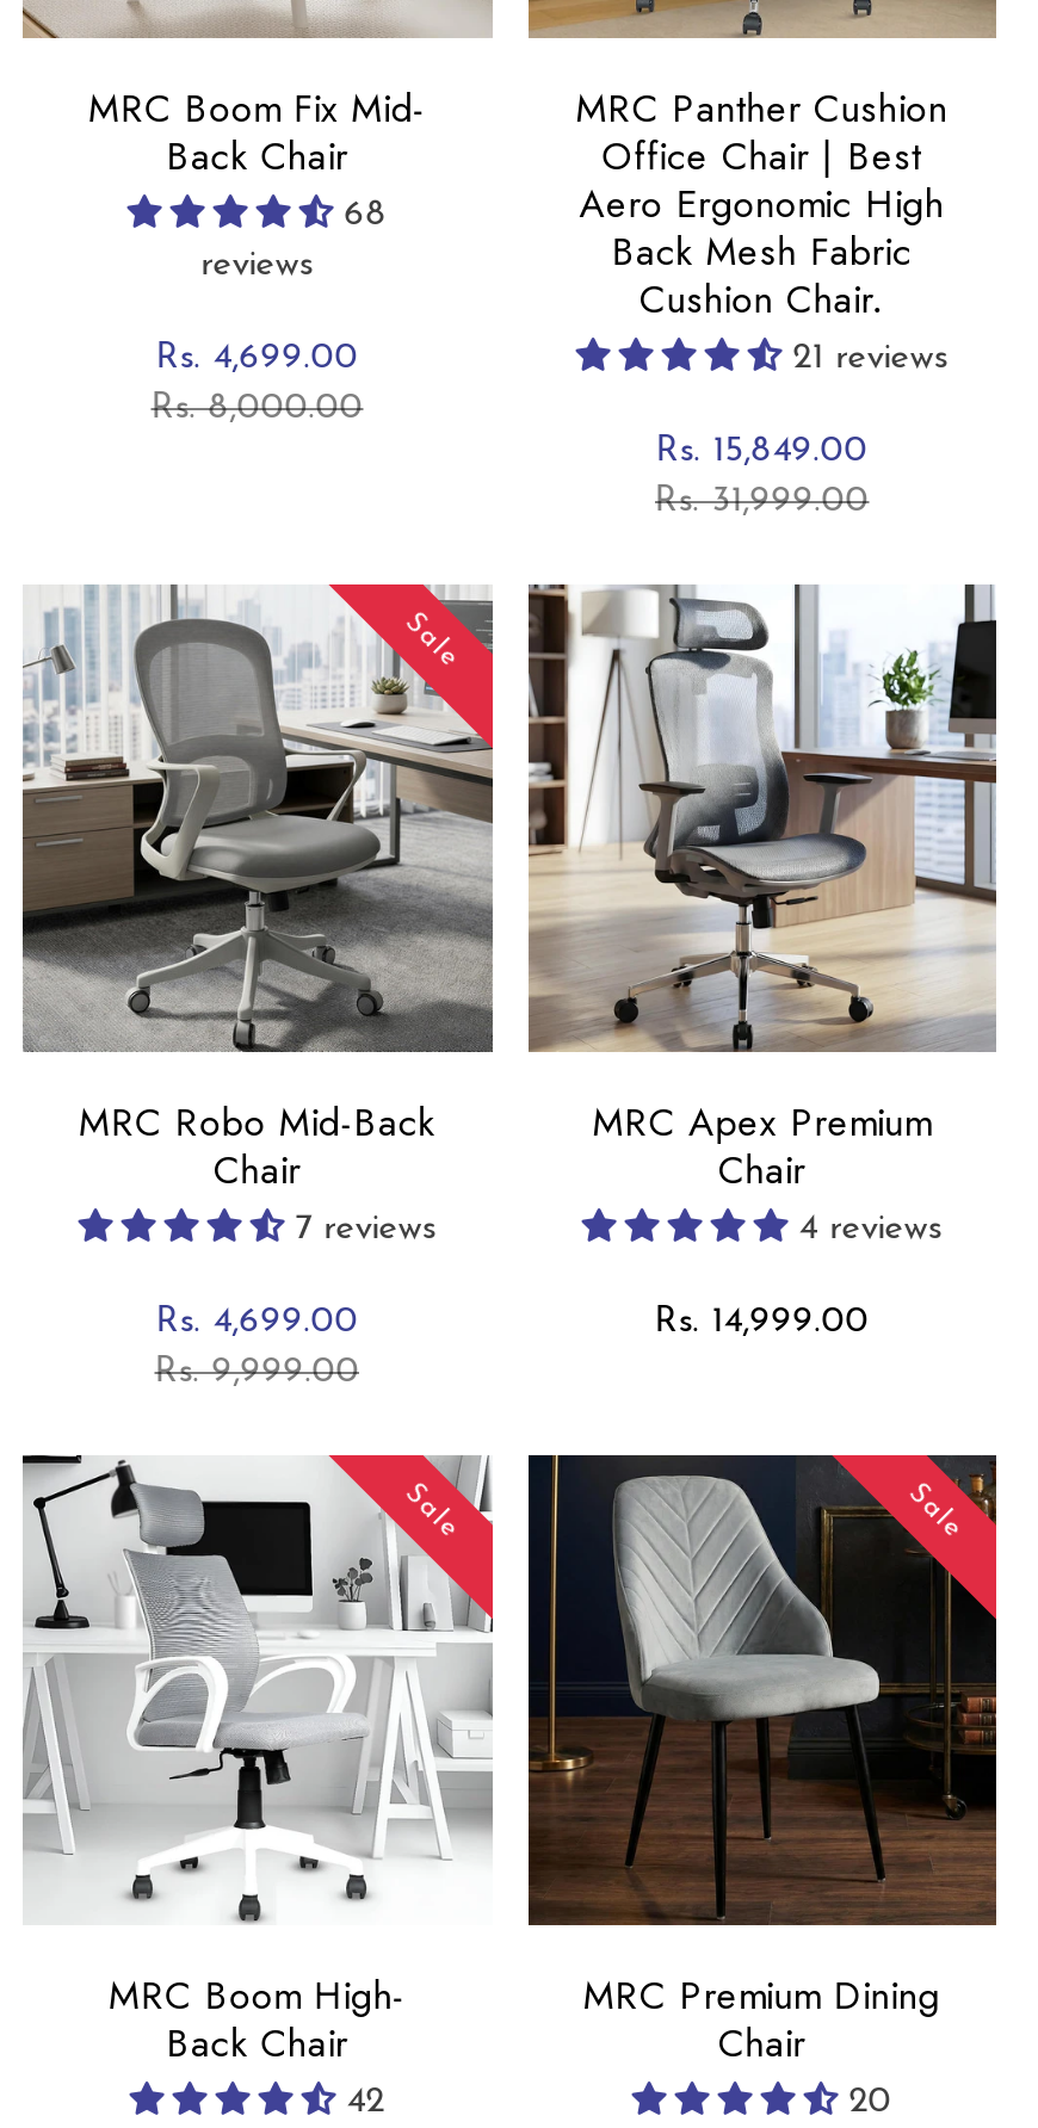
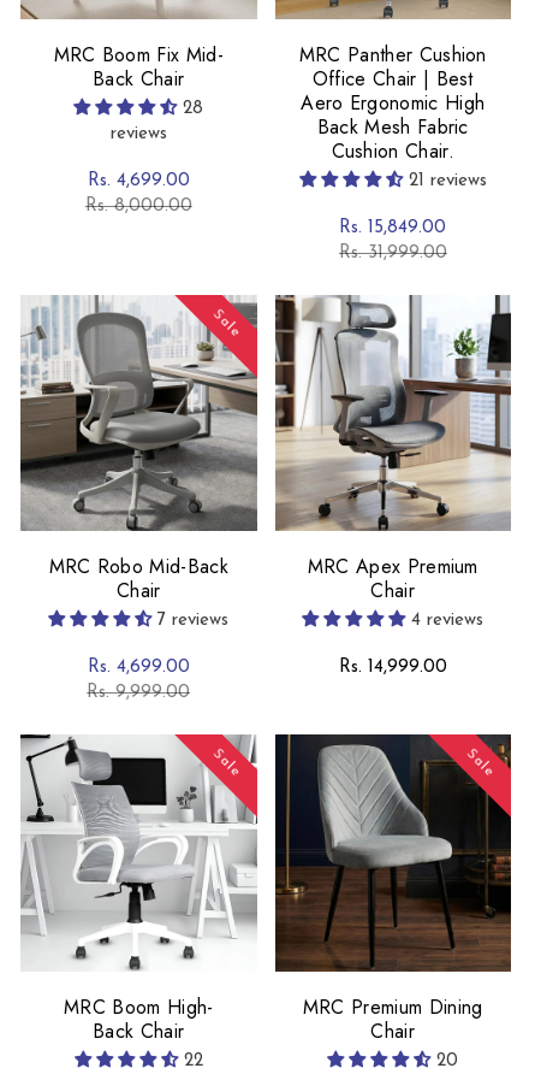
- 68
+ 28

- 42
+ 22
